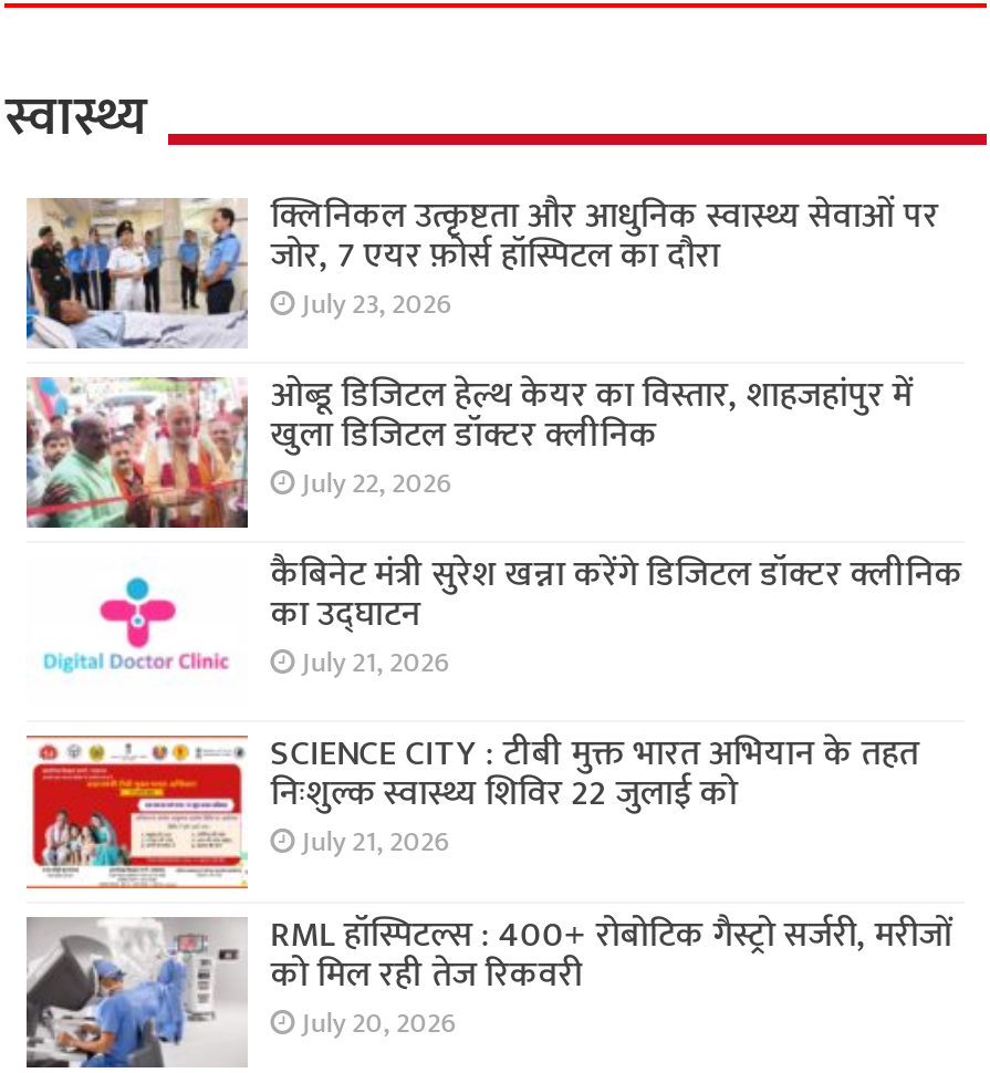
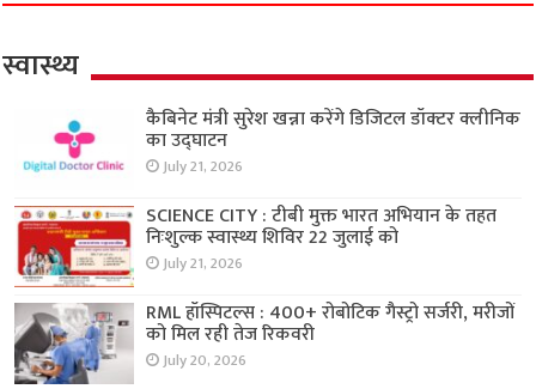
- [image]
- क्लिनिकल उत्कृष्टता और आधुनिक स्वास्थ्य सेवाओं पर
- जोर, 7 एयर फ़ोर्स हॉस्पिटल का दौरा
- July 23, 2026
- ओब्डू डिजिटल हेल्थ केयर का विस्तार, शाहजहांपुर में
- खुला डिजिटल डॉक्टर क्लीनिक
- July 22, 2026

- [image]
